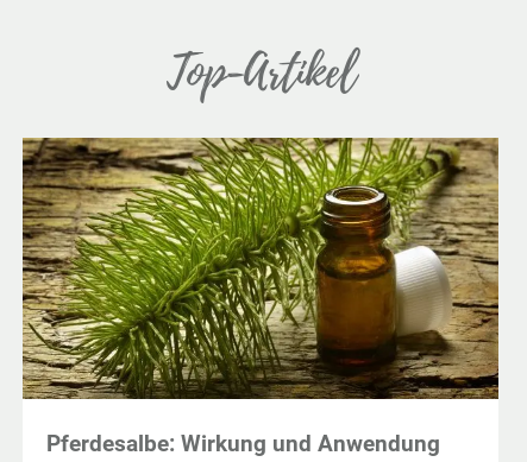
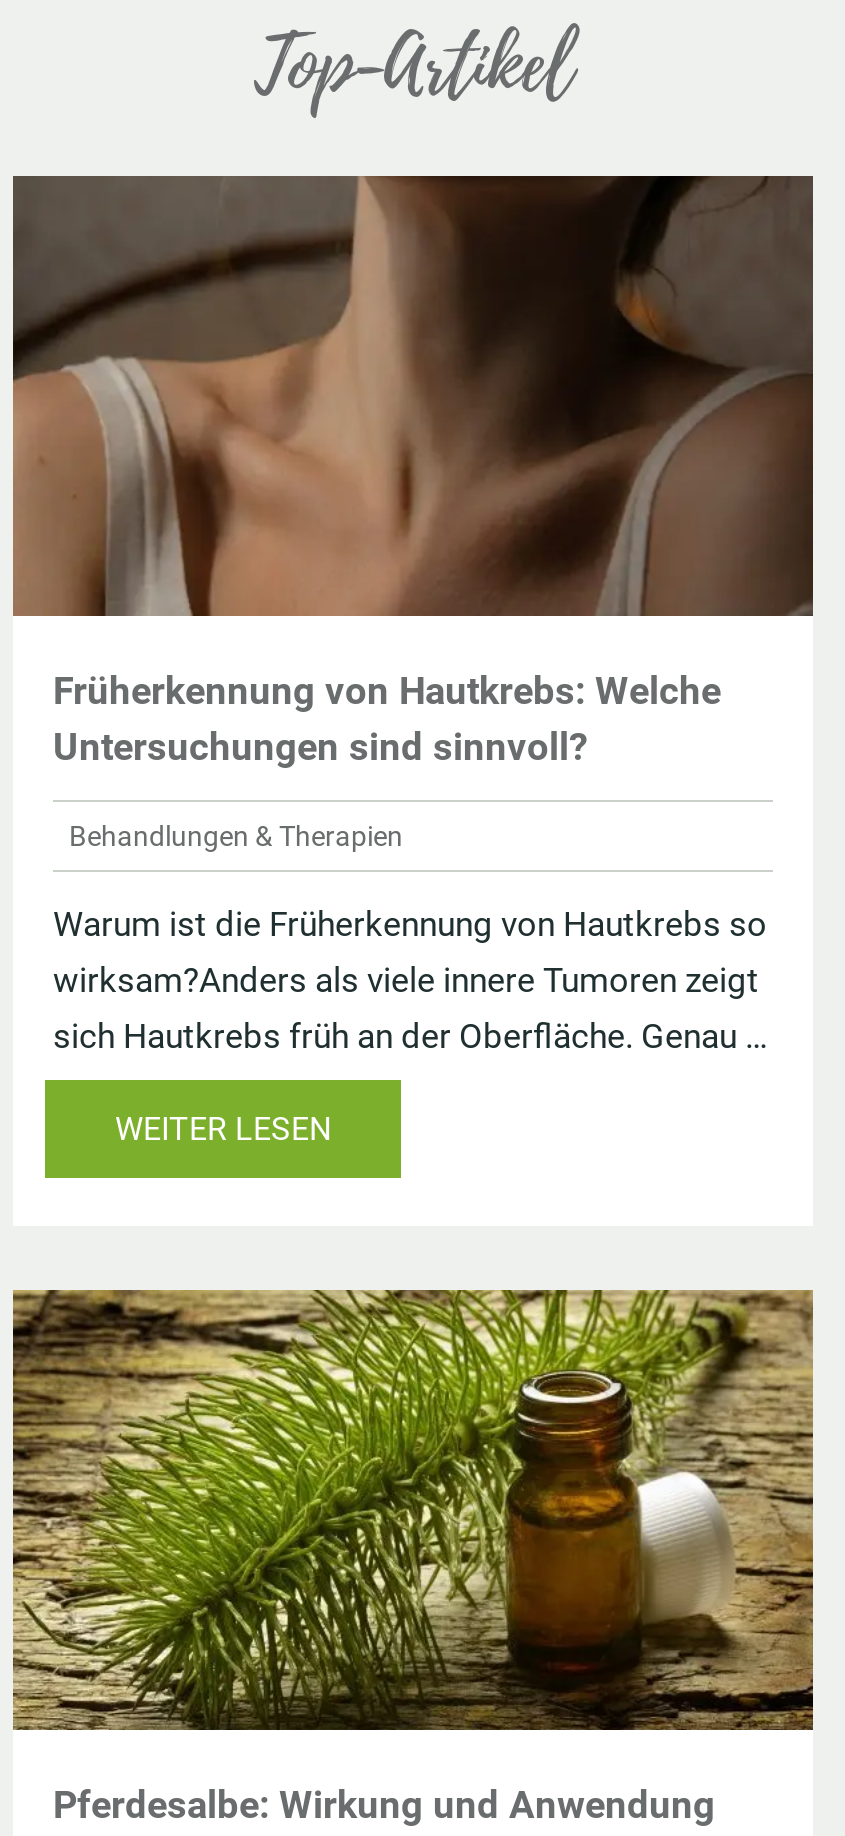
+ [image]
+ Früherkennung von Hautkrebs: Welche
+ Untersuchungen sind sinnvoll?
+ Behandlungen & Therapien
+ Warum ist die Früherkennung von Hautkrebs so
+ wirksam?Anders als viele innere Tumoren zeigt
+ sich Hautkrebs früh an der Oberfläche. Genau …
+ WEITER LESEN
